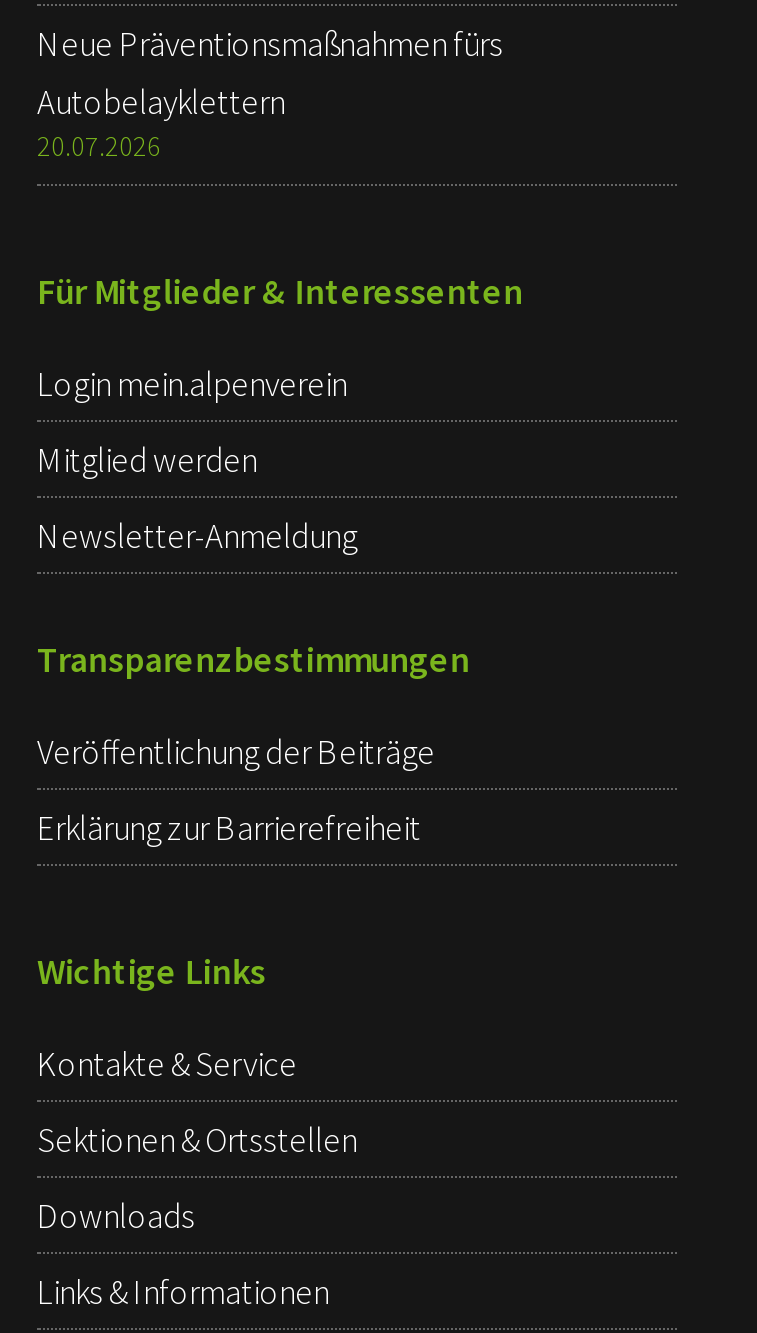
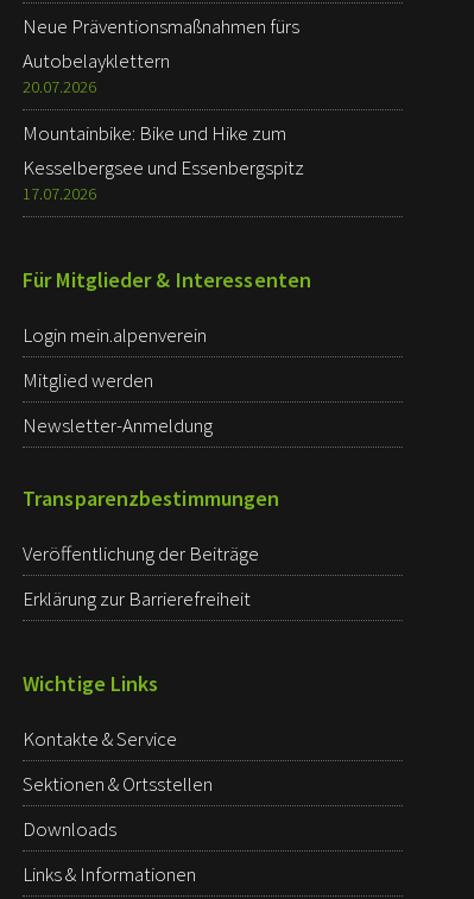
+ Mountainbike: Bike und Hike zum
+ Kesselbergsee und Essenbergspitz
+ 17.07.2026
